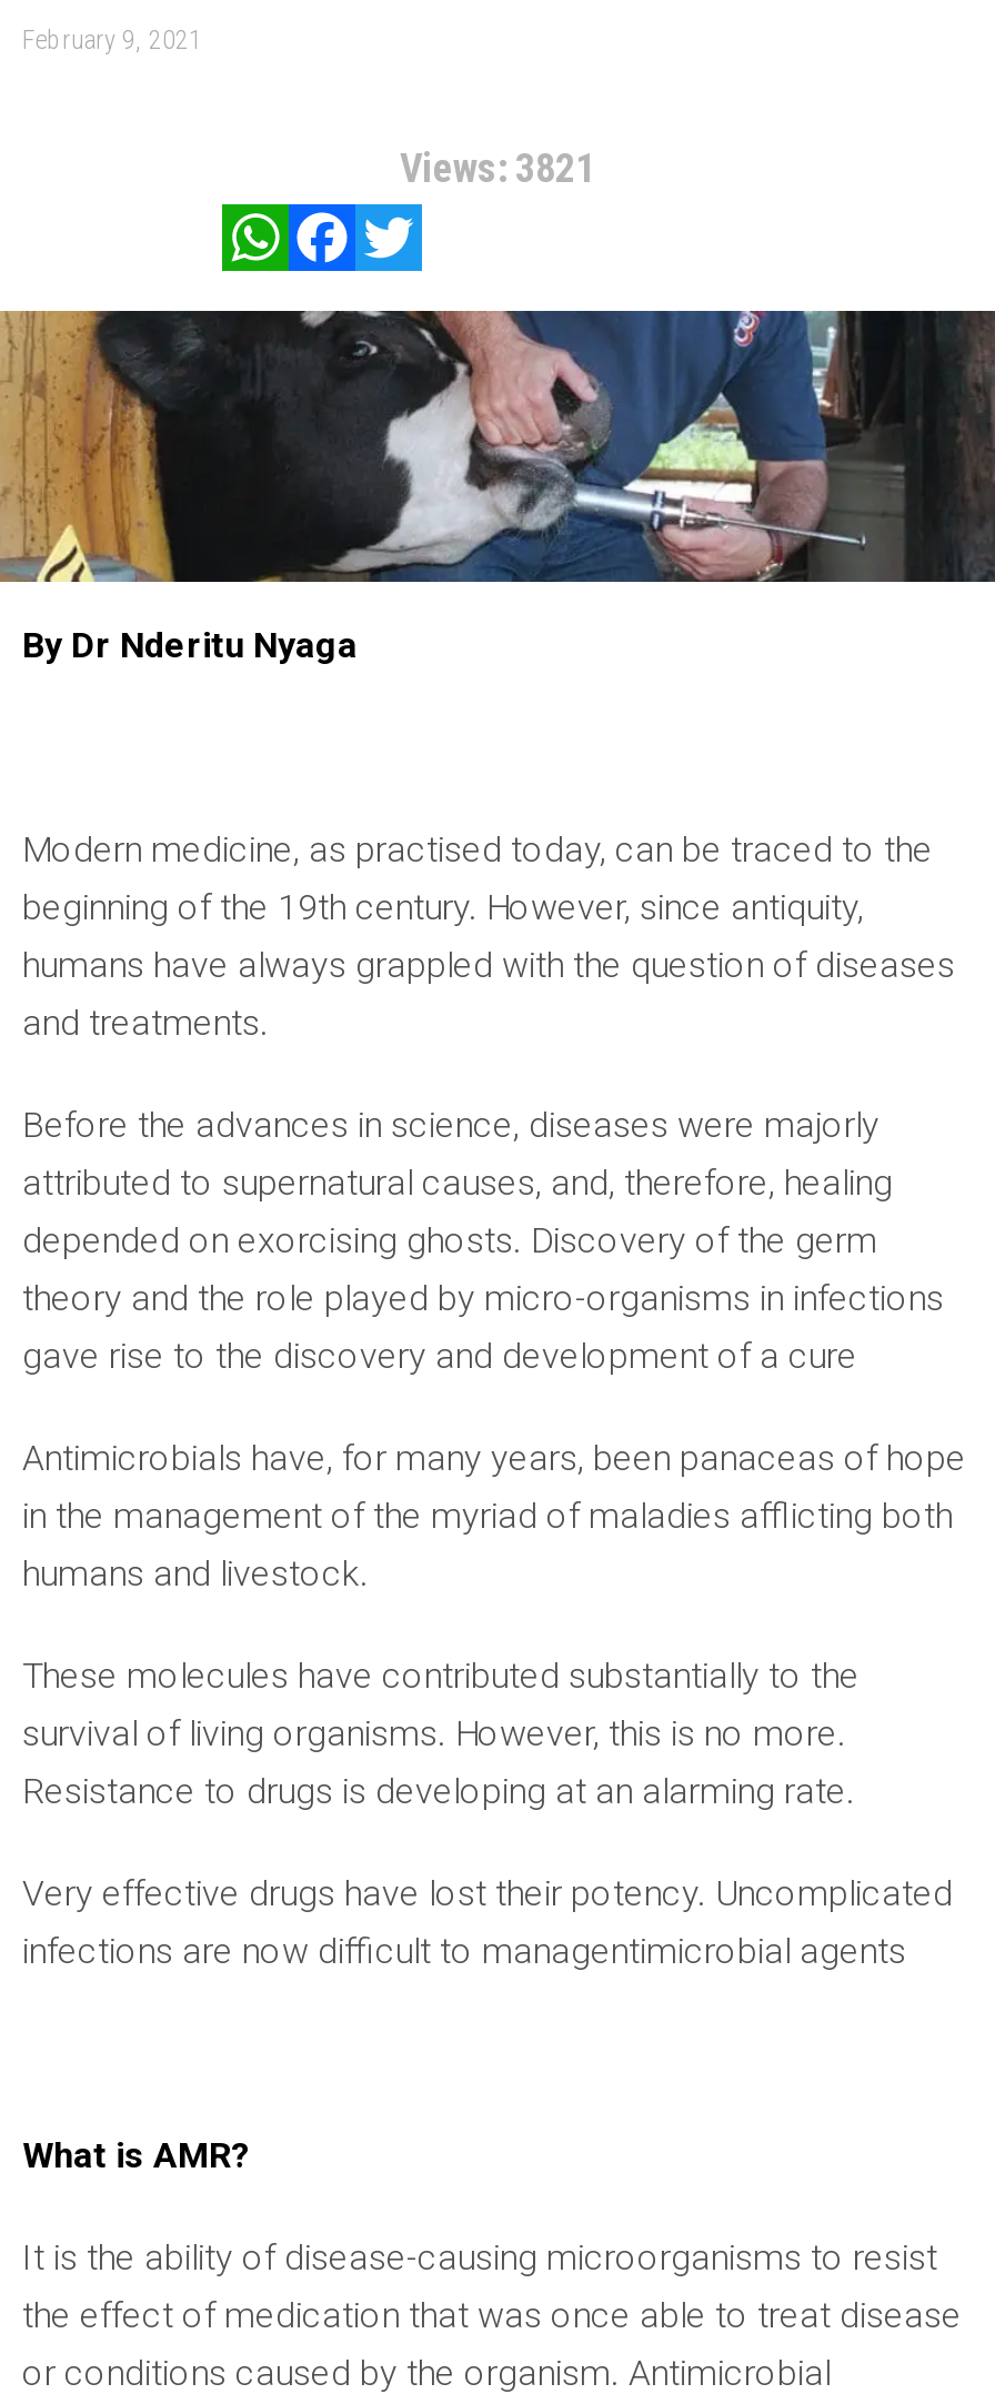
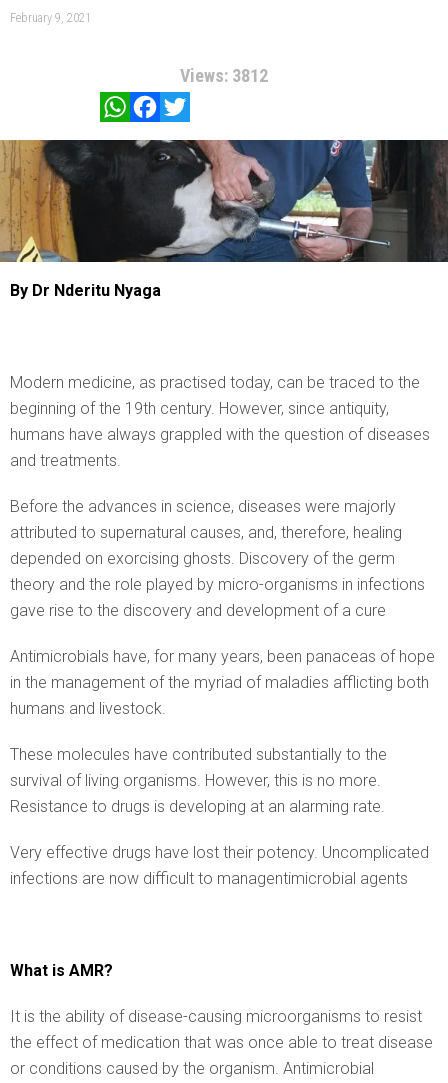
- Views: 3821
+ Views: 3812
